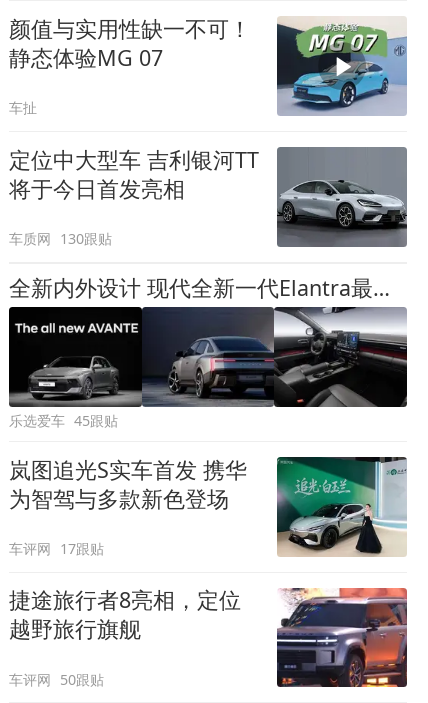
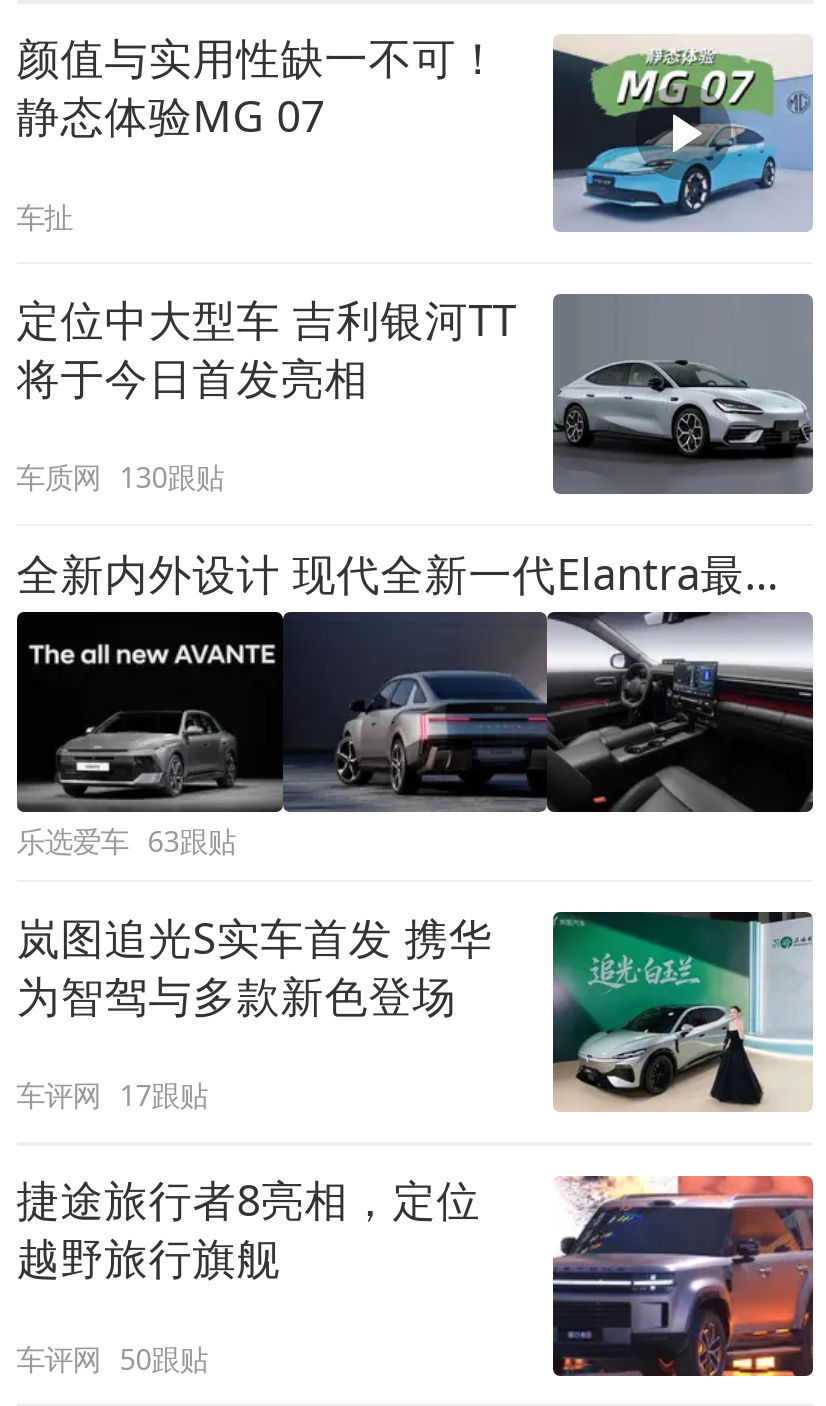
- 乐选爱车 45跟贴
+ 乐选爱车 63跟贴
